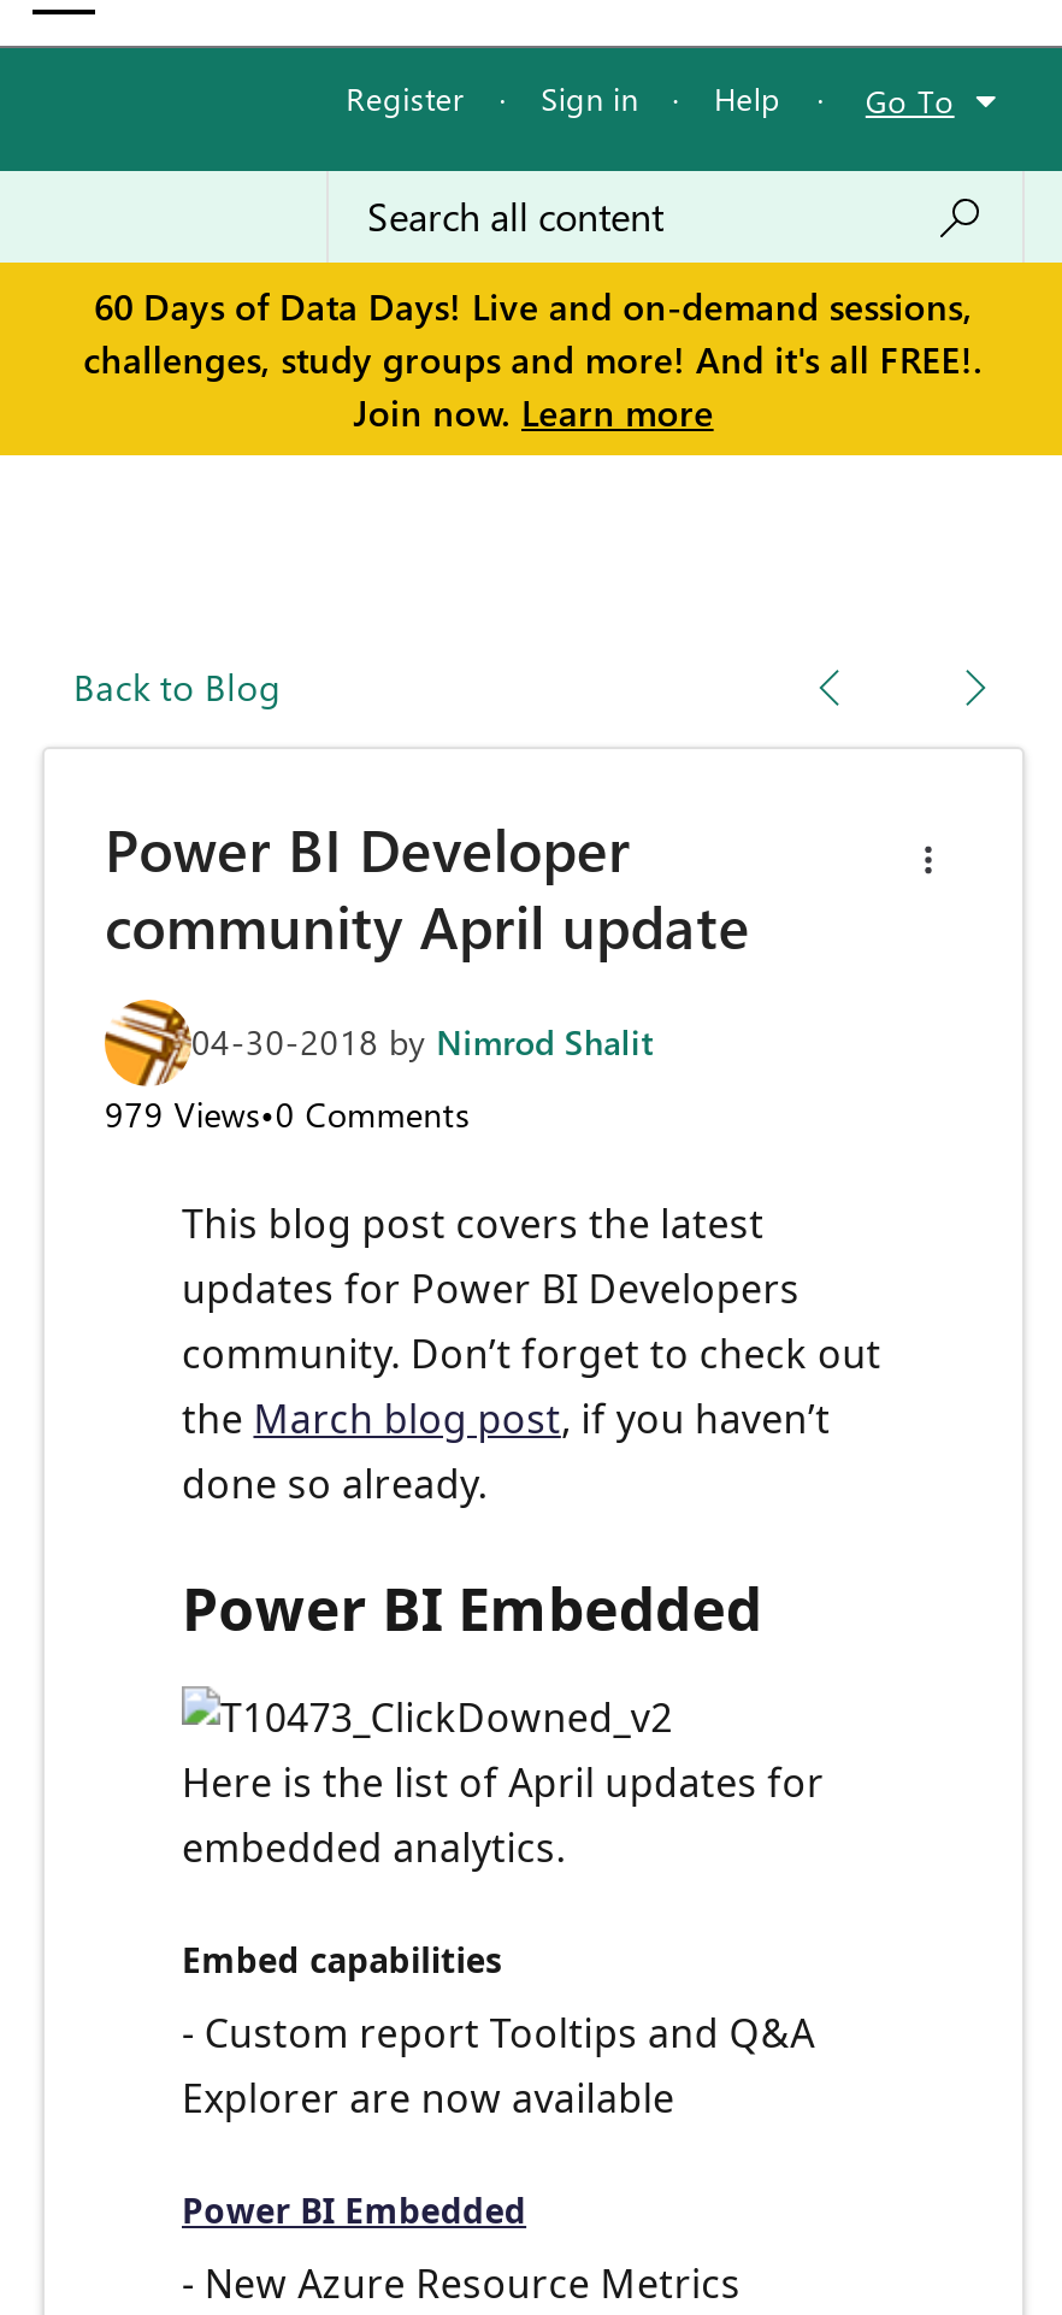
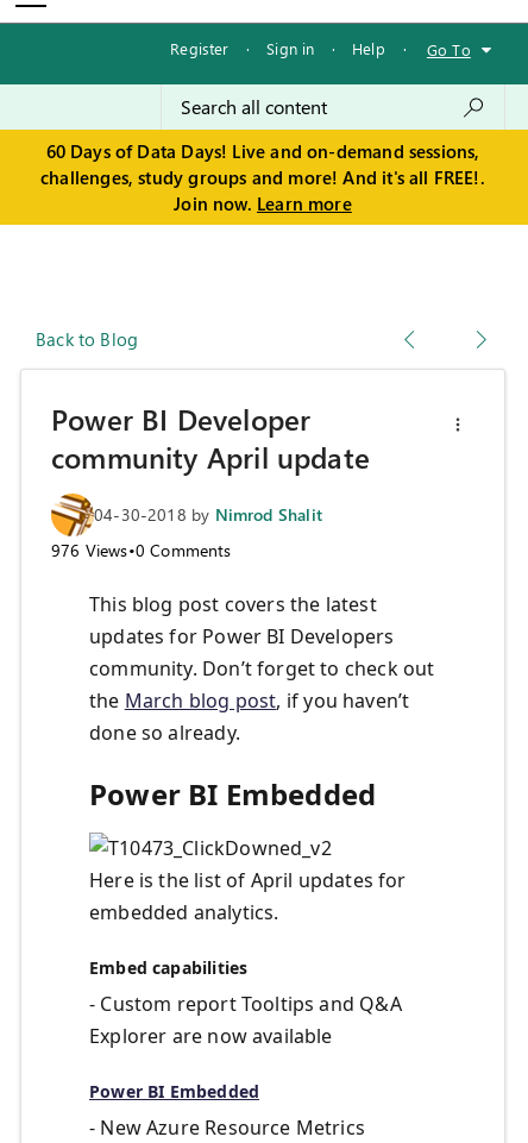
- 979 Views•0 Comments
+ 976 Views•0 Comments
